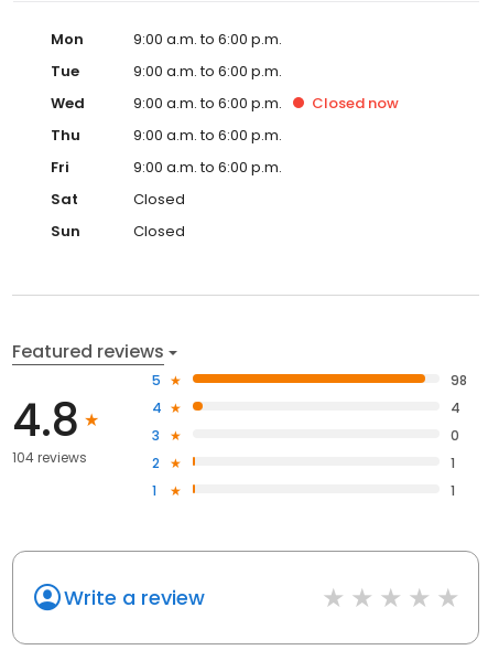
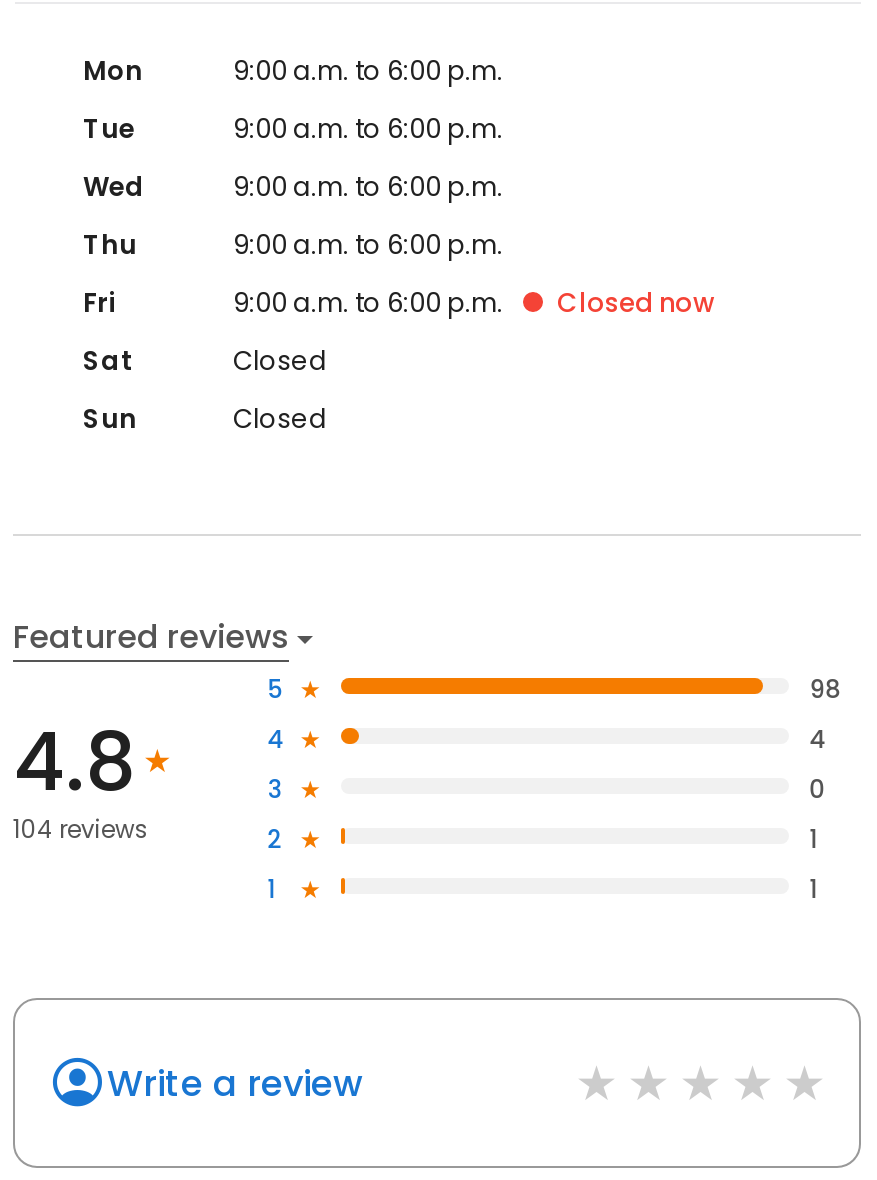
moved down: Closed now
